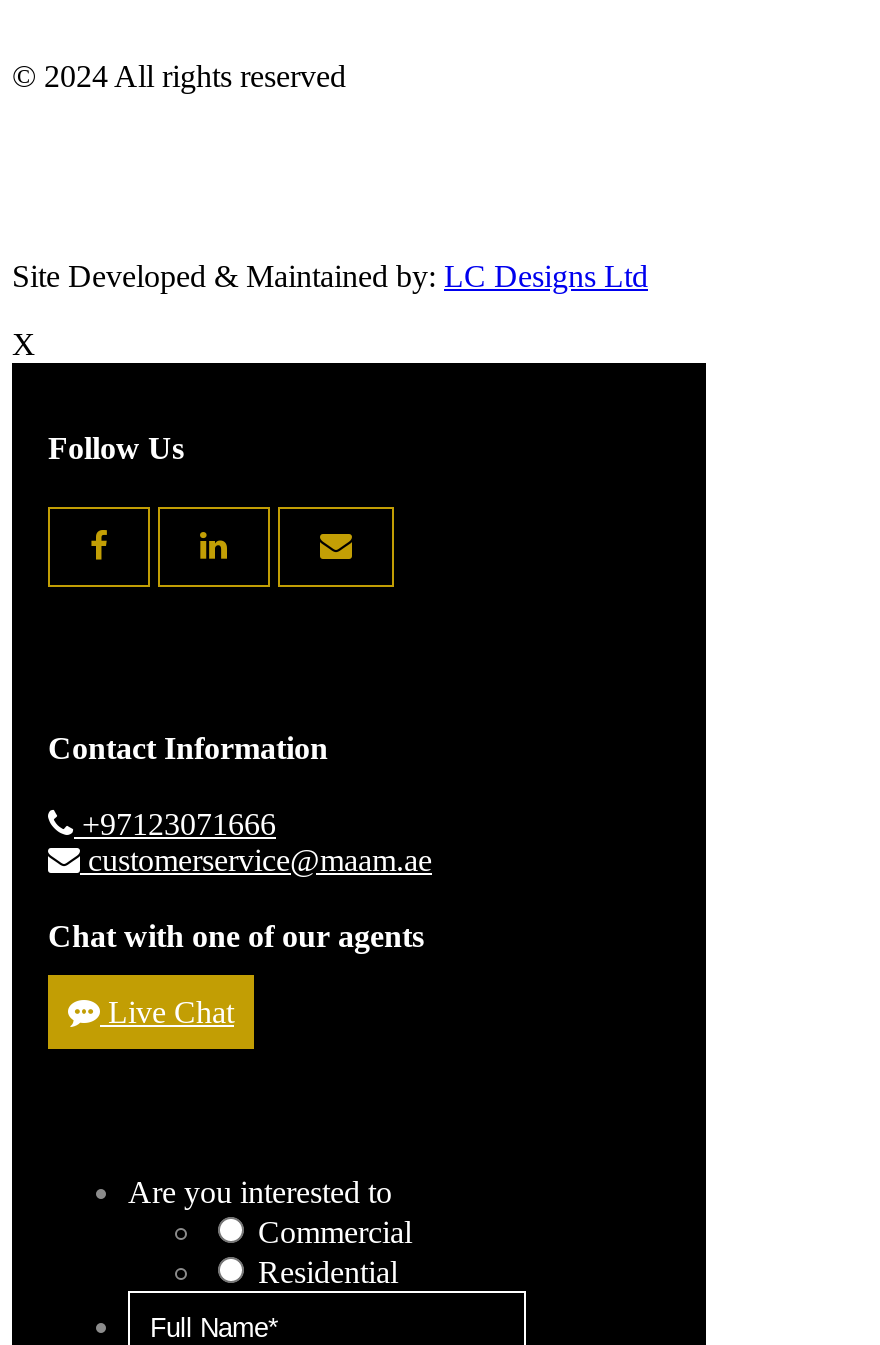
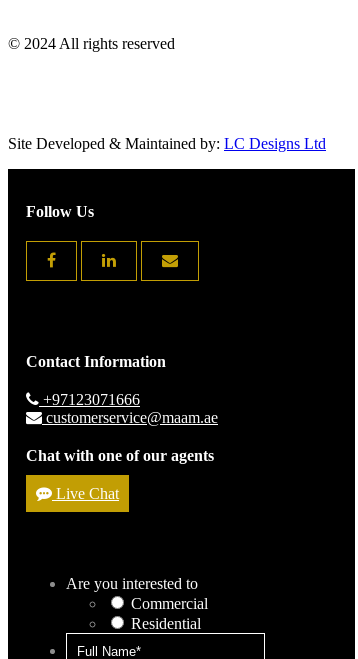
- X
